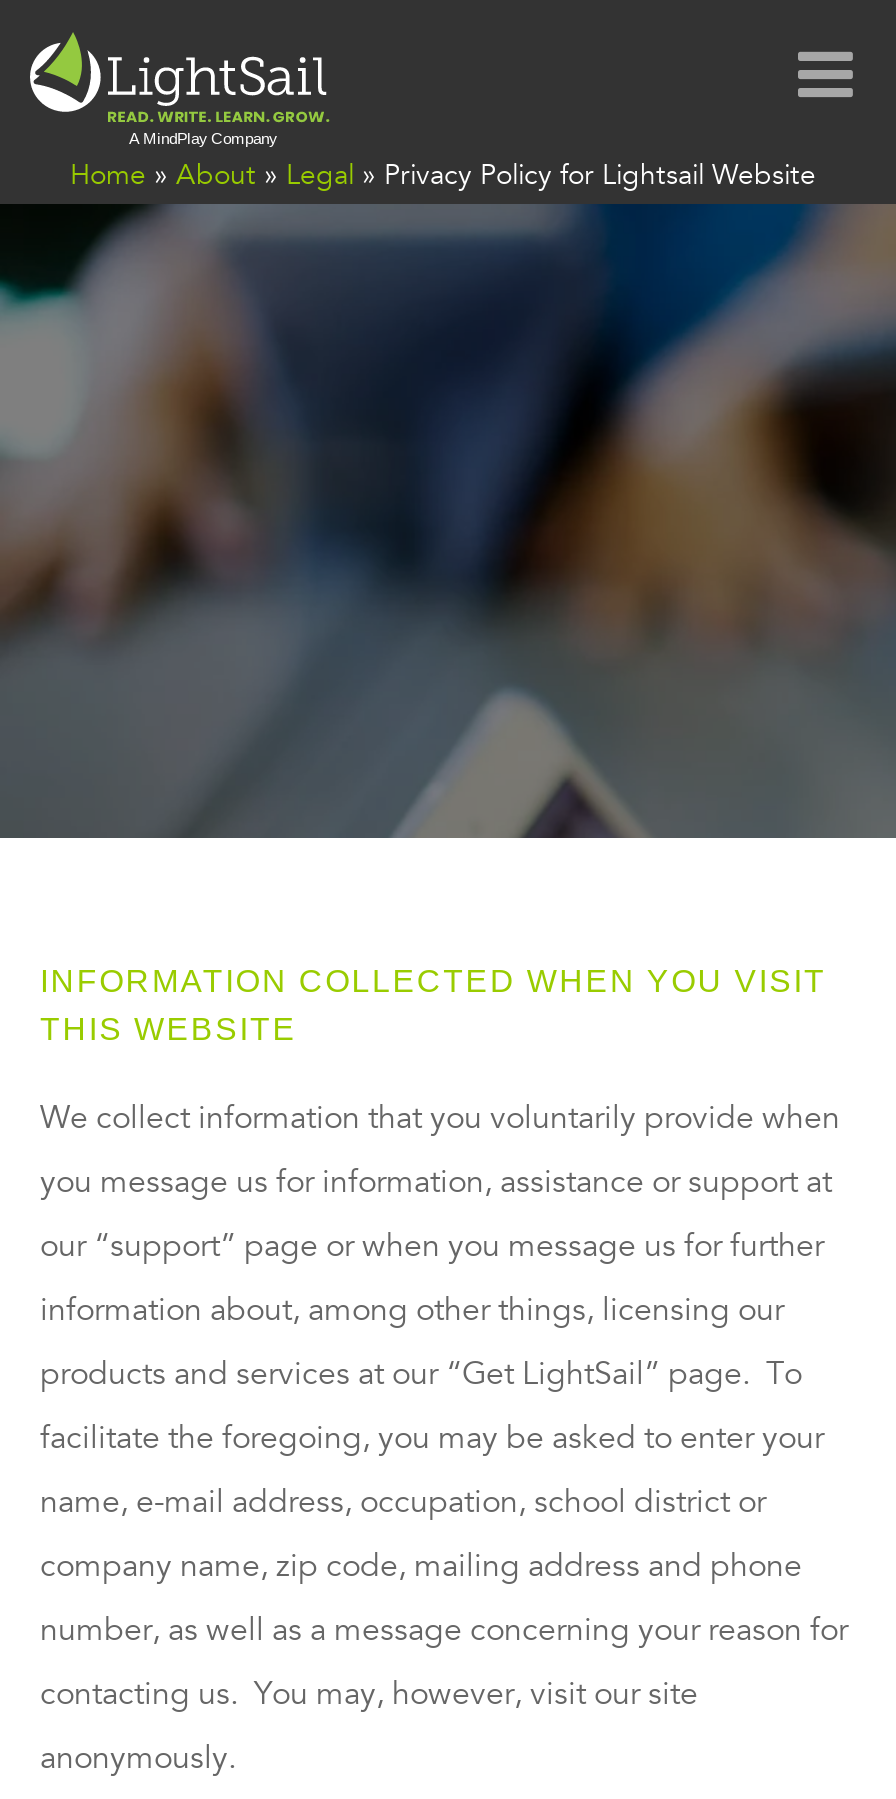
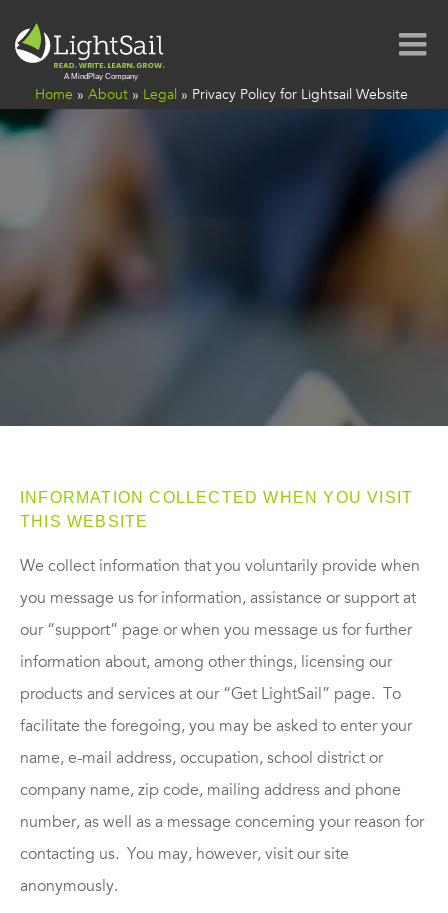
- [image]
+ [image]

- [image]
+ [image]
